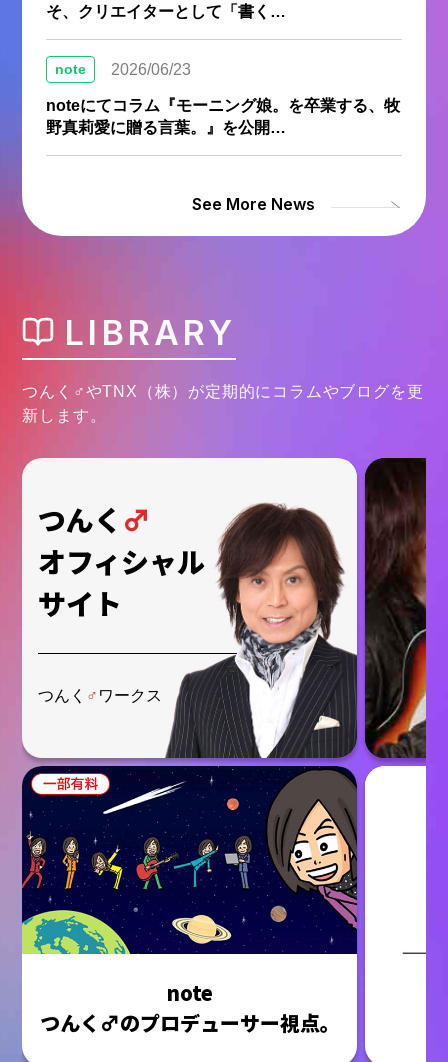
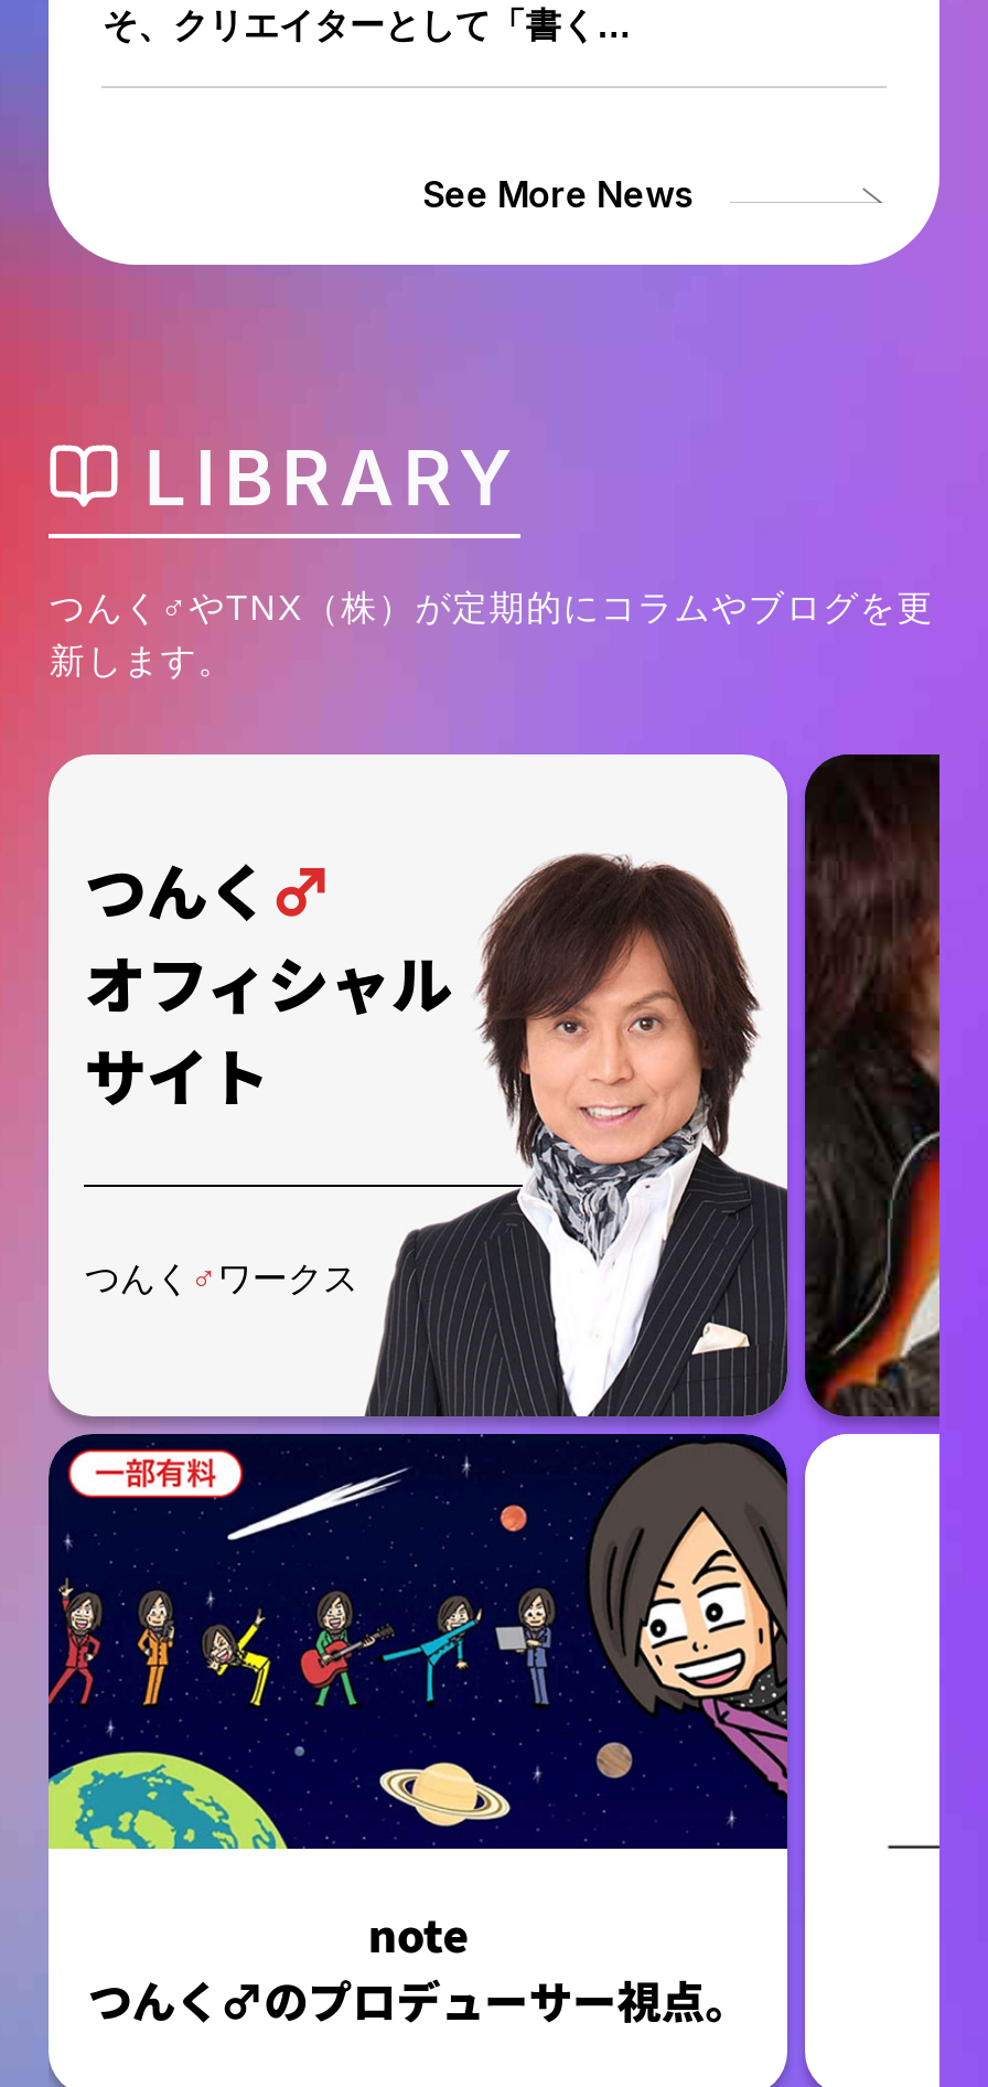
- note
- 2026/06/23
- noteにてコラム『モーニング娘。を卒業する、牧
- 野真莉愛に贈る言葉。』を公開…
